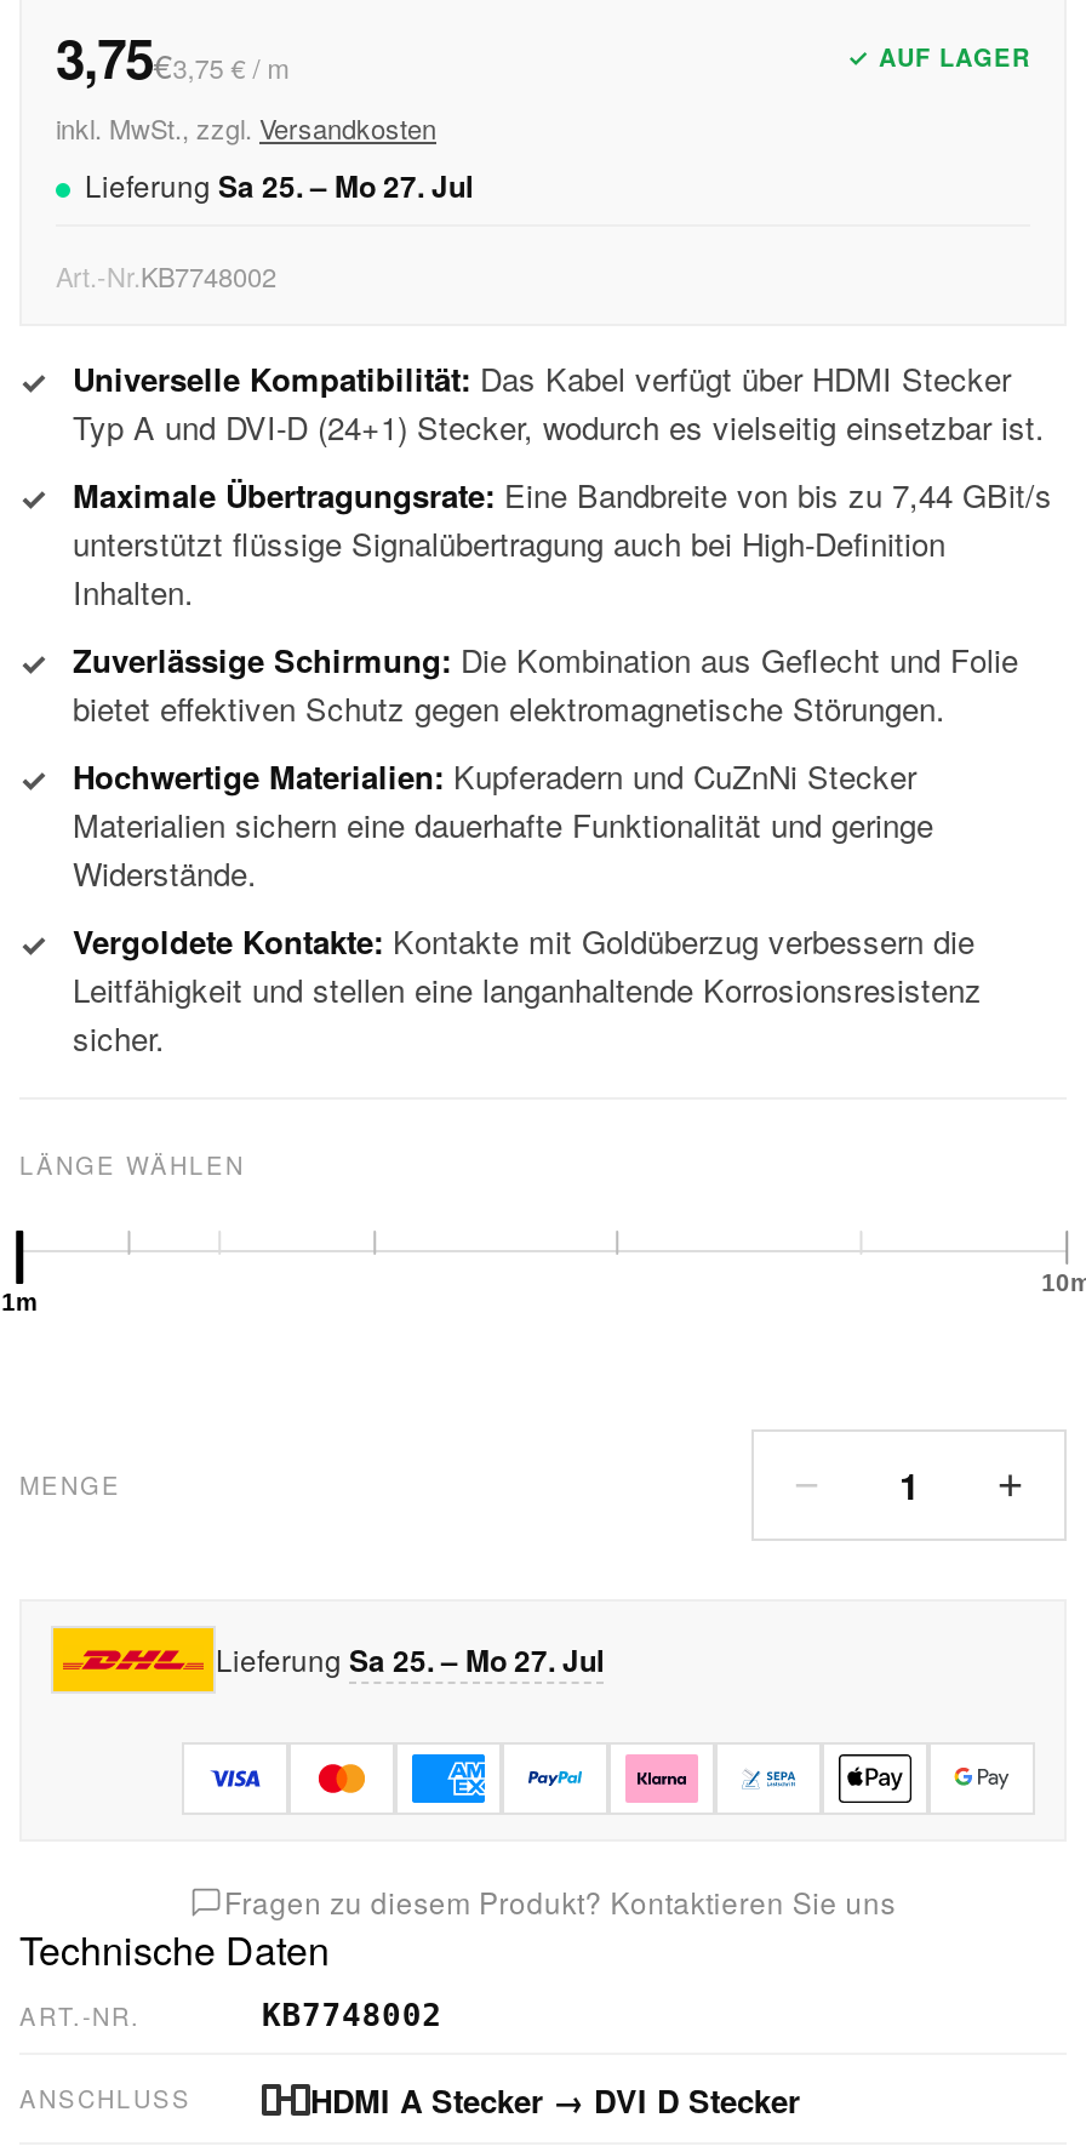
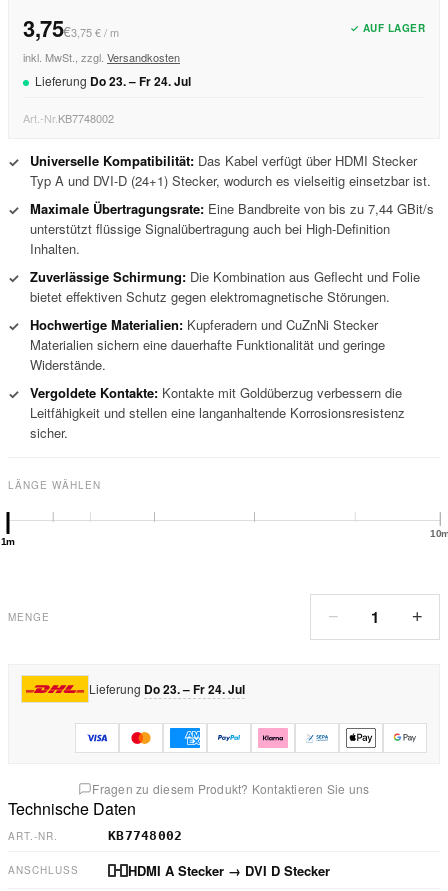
- Lieferung Sa 25. – Mo 27. Jul
+ Lieferung Do 23. – Fr 24. Jul

- Lieferung Sa 25. – Mo 27. Jul
+ Lieferung Do 23. – Fr 24. Jul
